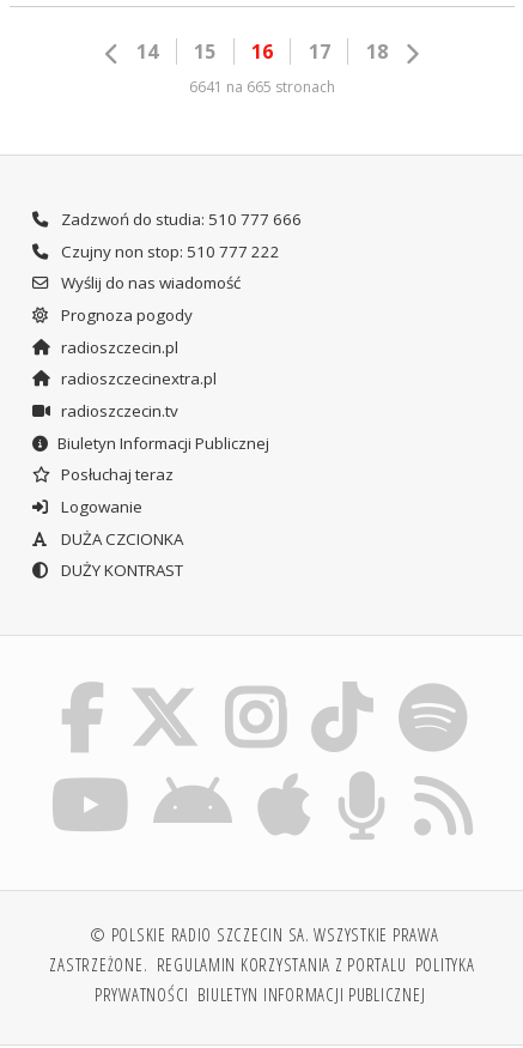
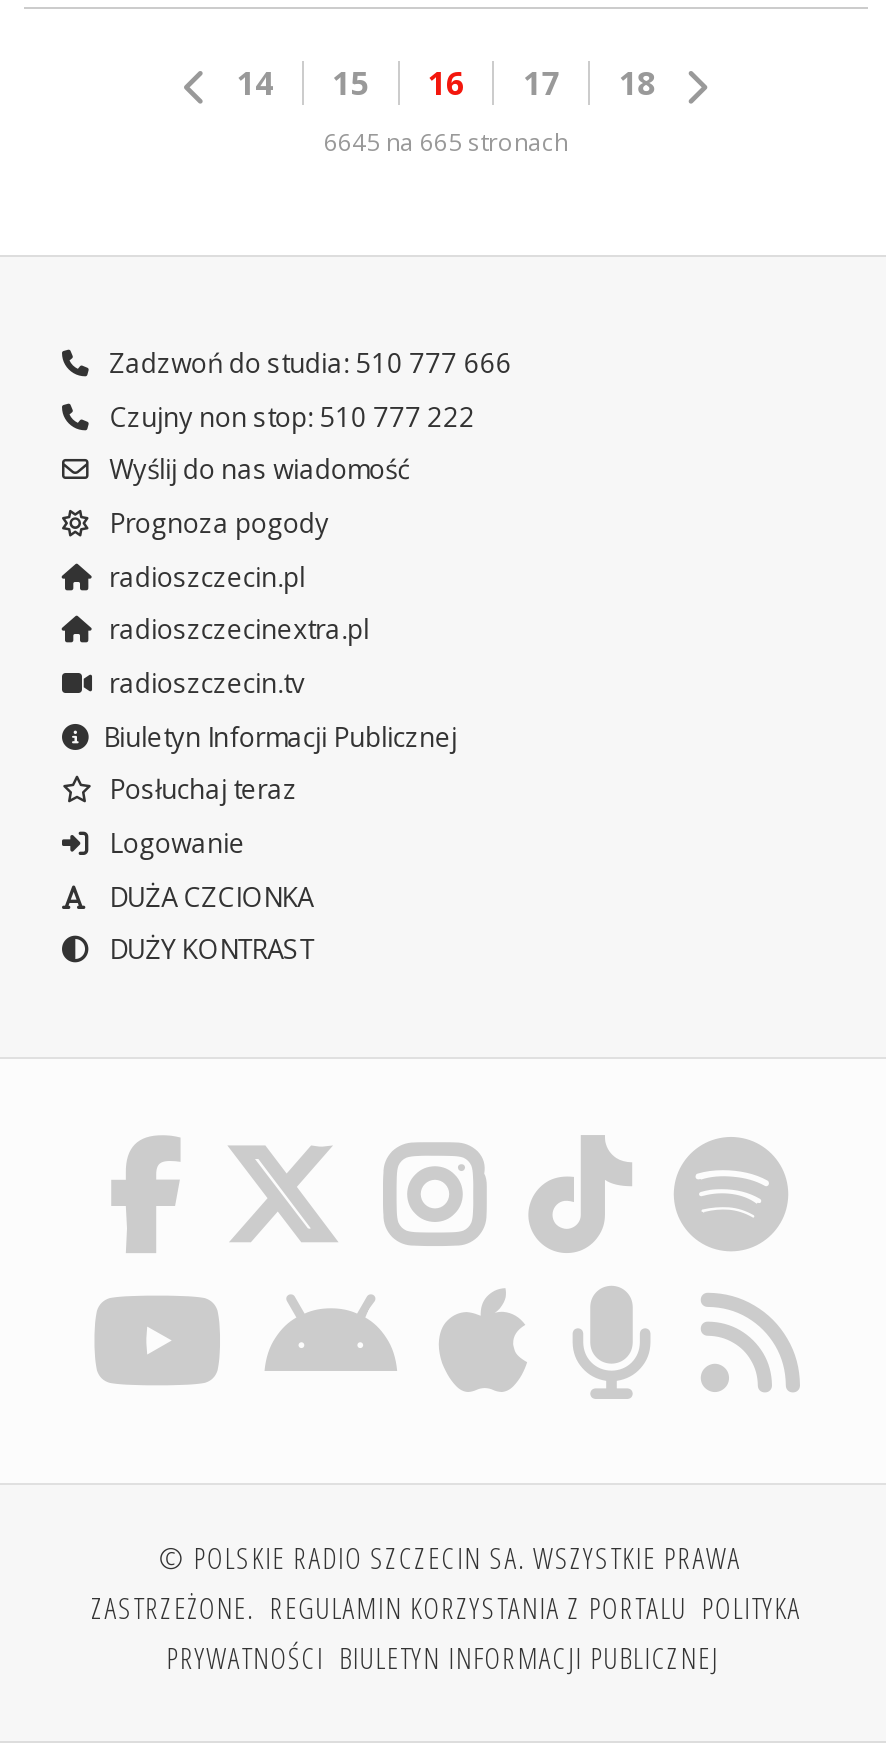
- 6641 na 665 stronach
+ 6645 na 665 stronach
